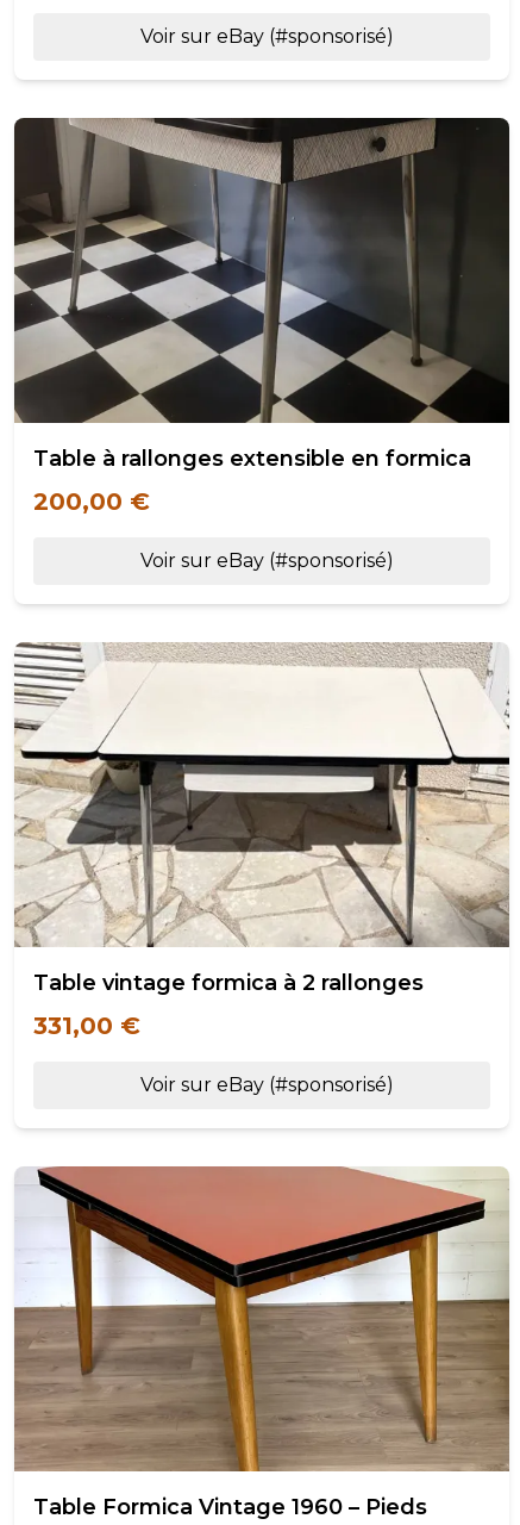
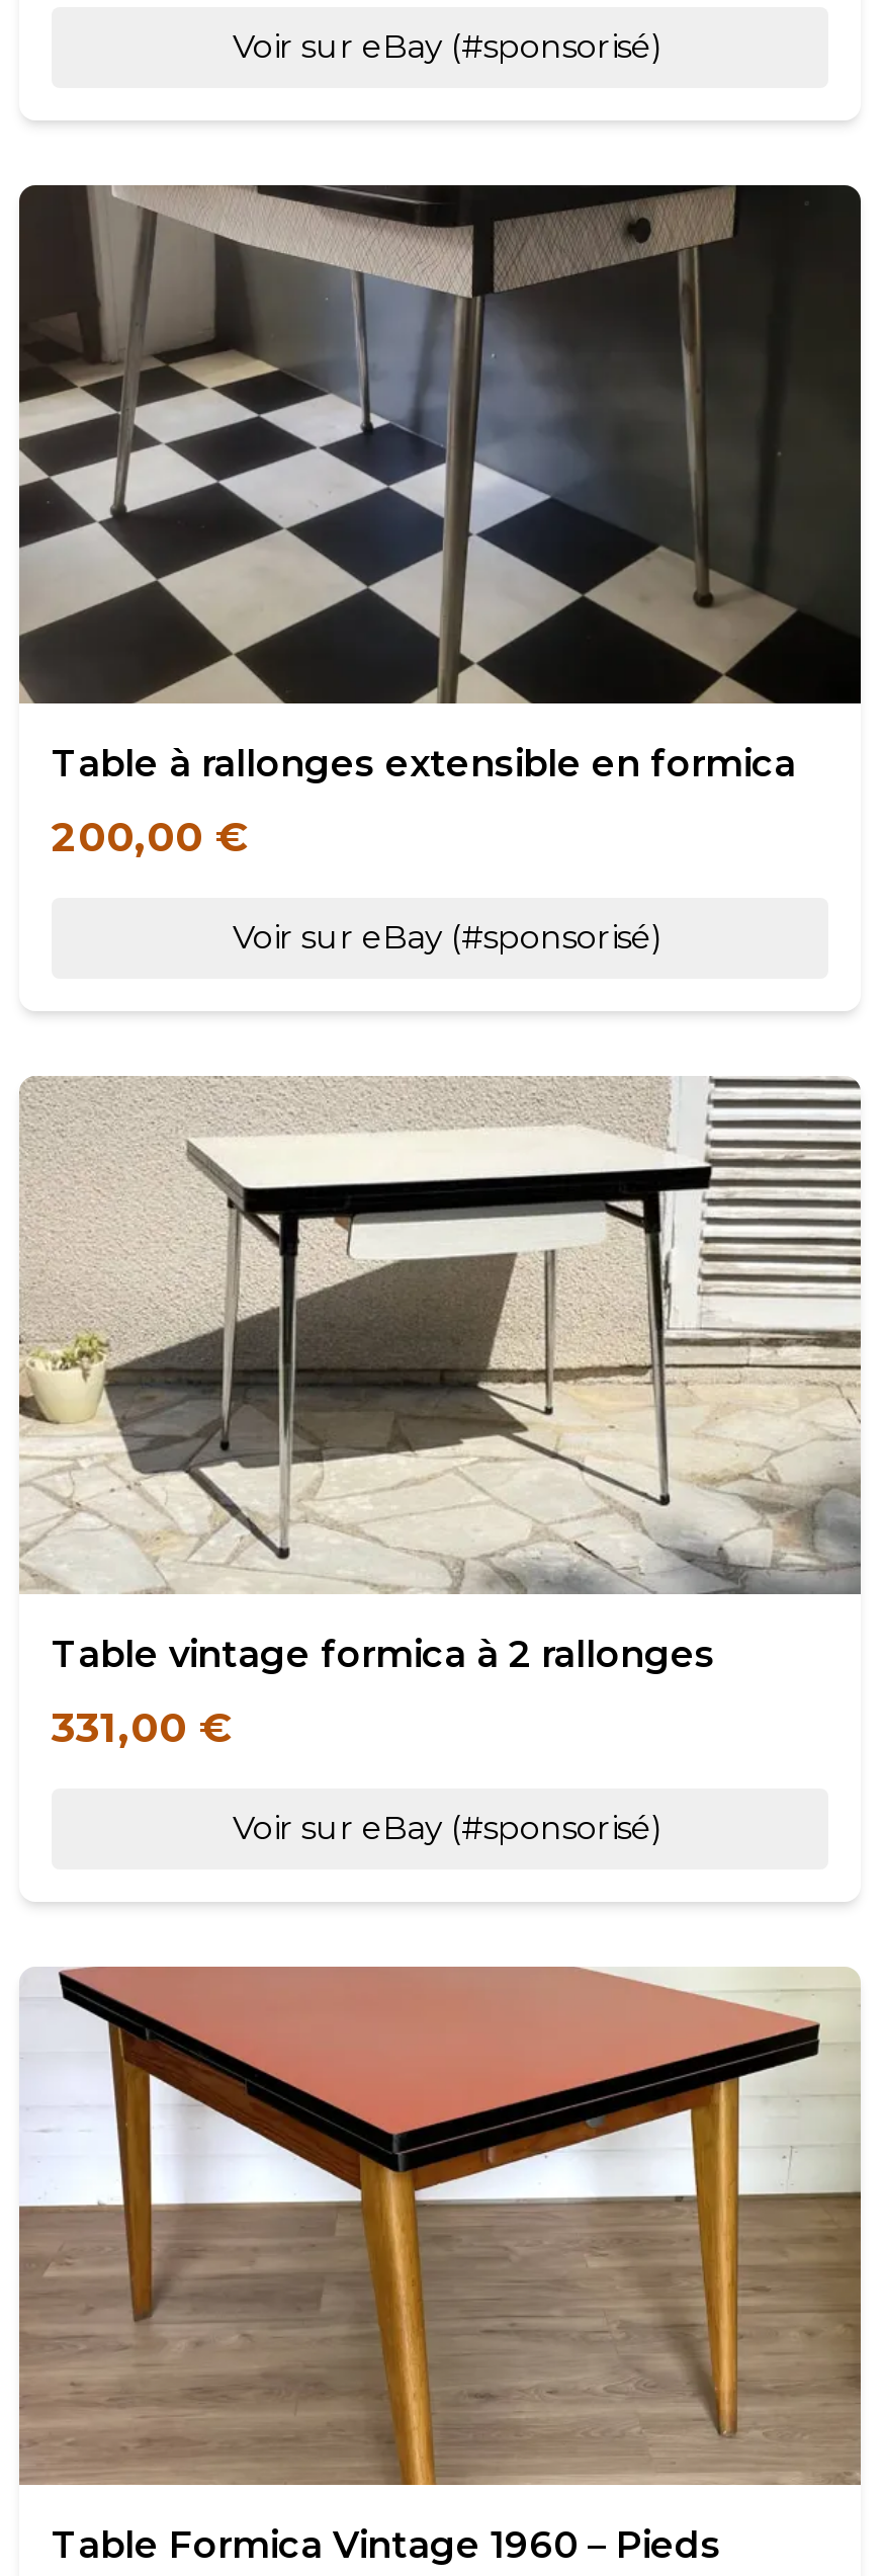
- [image]
+ [image]
